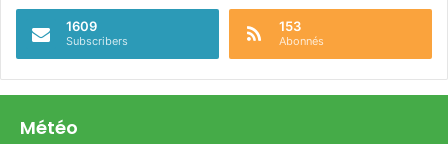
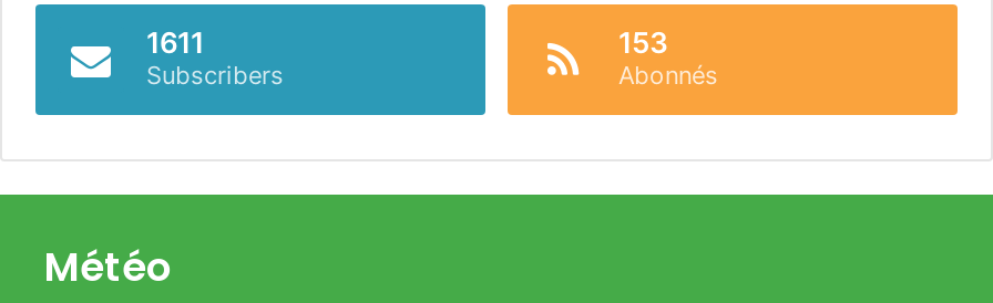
- 1609
+ 1611
